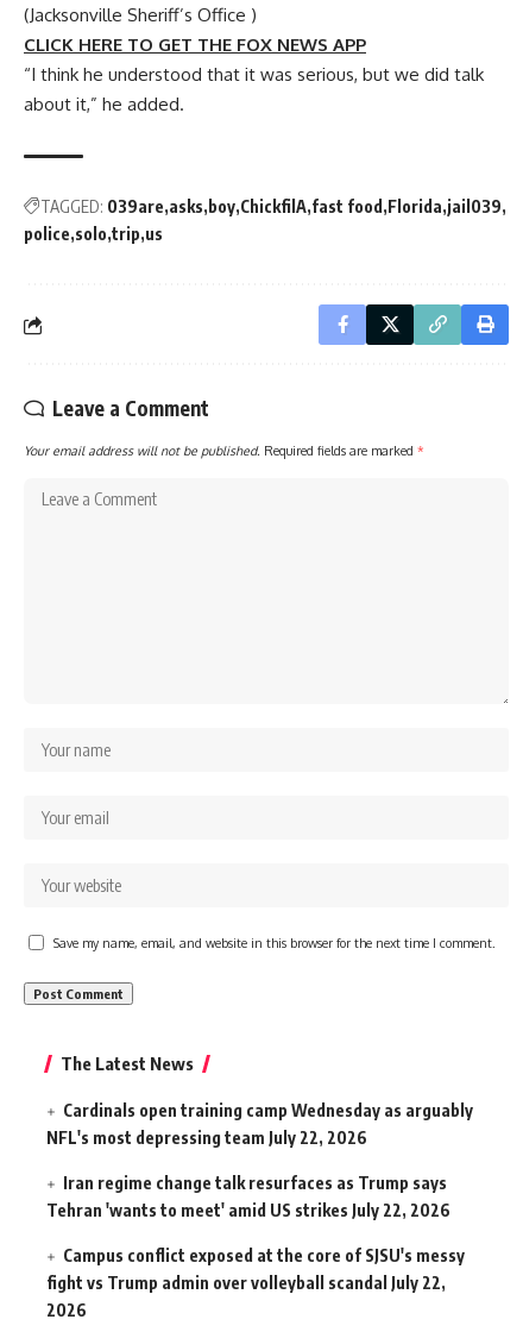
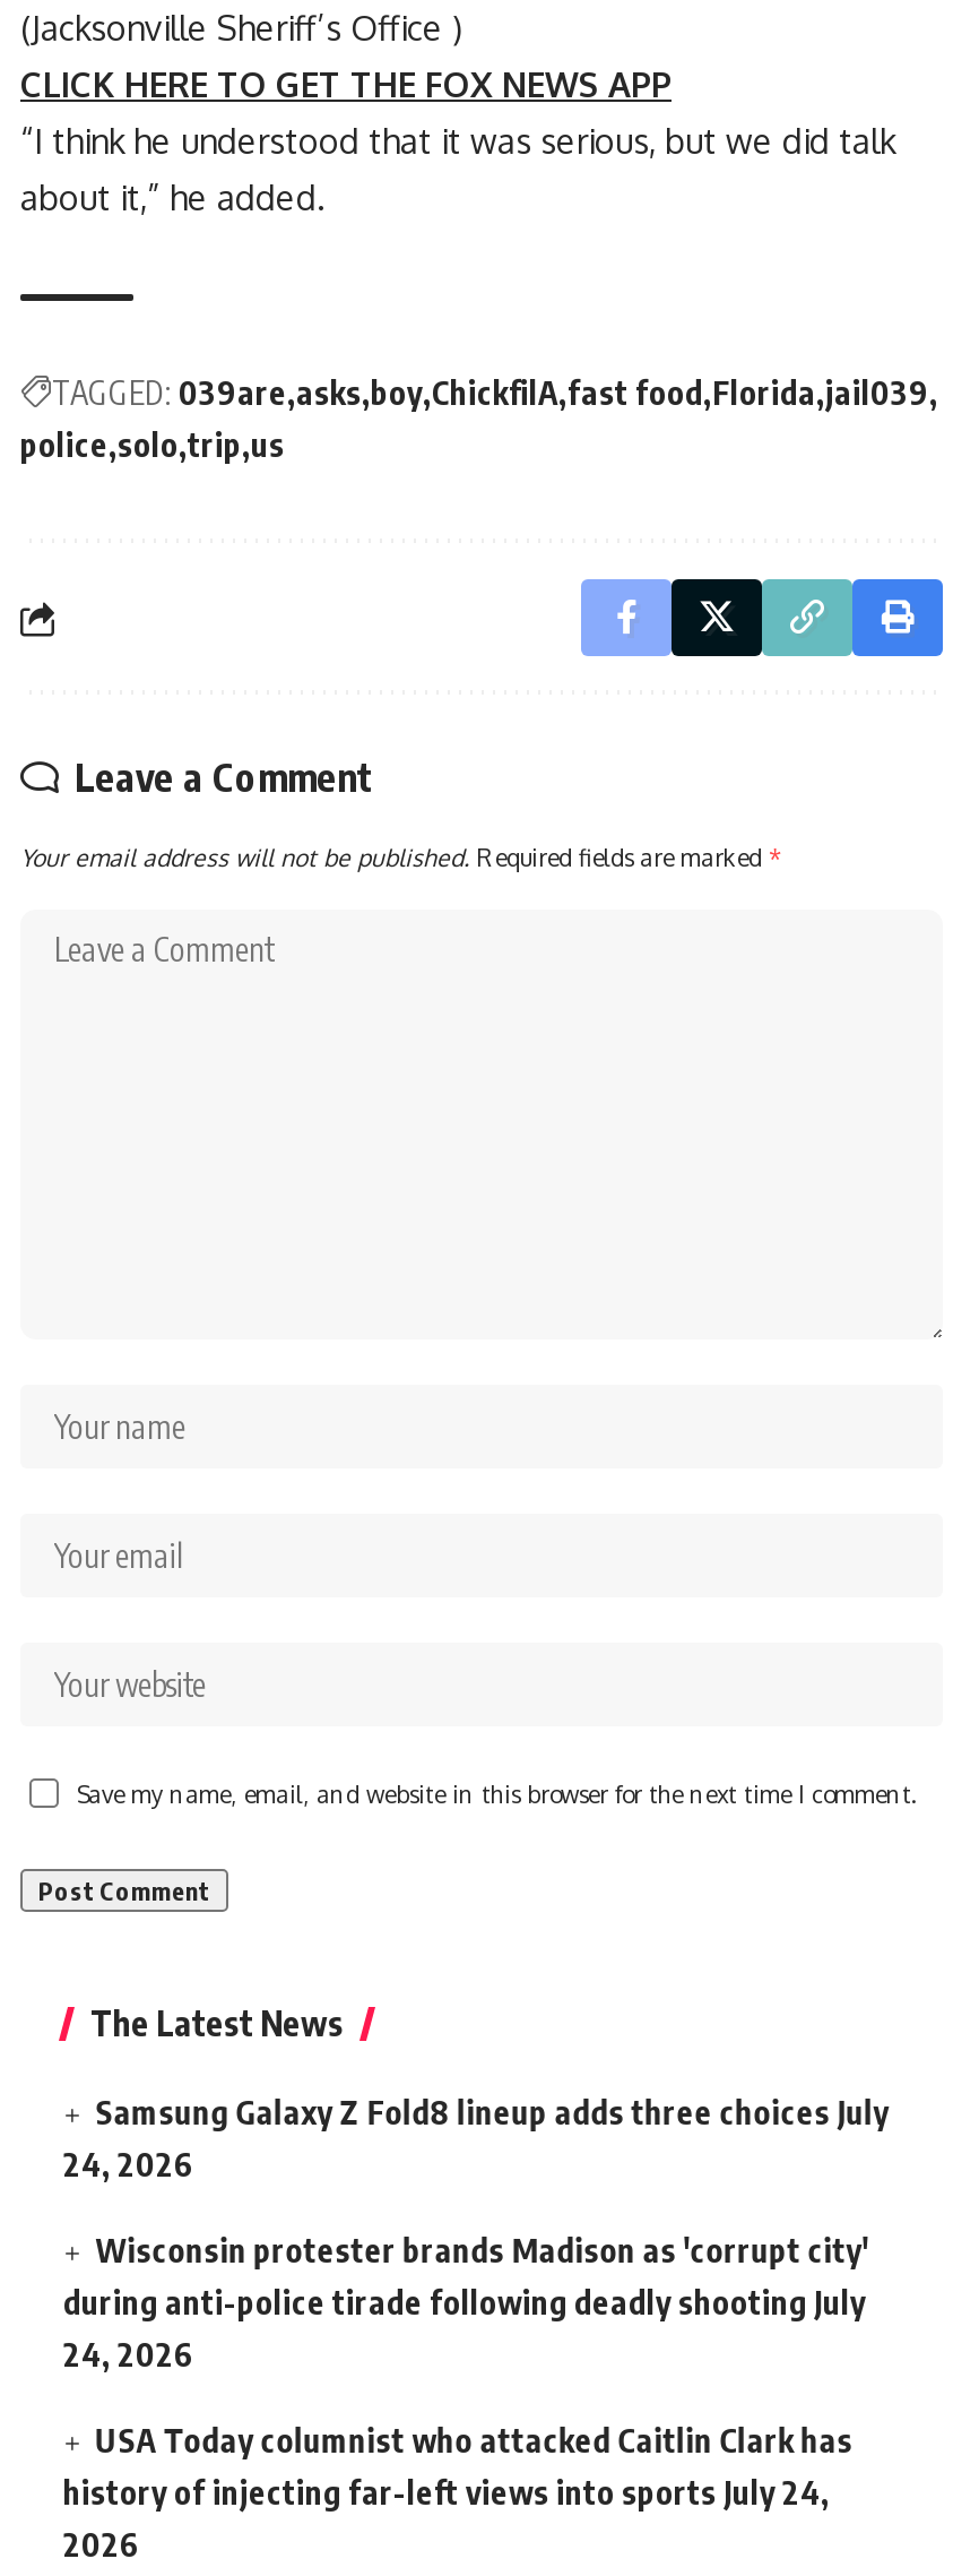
- Cardinals open training camp Wednesday as arguably
- NFL's most depressing team July 22, 2026
+ Samsung Galaxy Z Fold8 lineup adds three choices July
+ 24, 2026

- Iran regime change talk resurfaces as Trump says
- Tehran 'wants to meet' amid US strikes July 22, 2026
+ Wisconsin protester brands Madison as 'corrupt city'
+ during anti-police tirade following deadly shooting July
+ 24, 2026

- Campus conflict exposed at the core of SJSU's messy
- fight vs Trump admin over volleyball scandal July 22,
+ USA Today columnist who attacked Caitlin Clark has
+ history of injecting far-left views into sports July 24,
